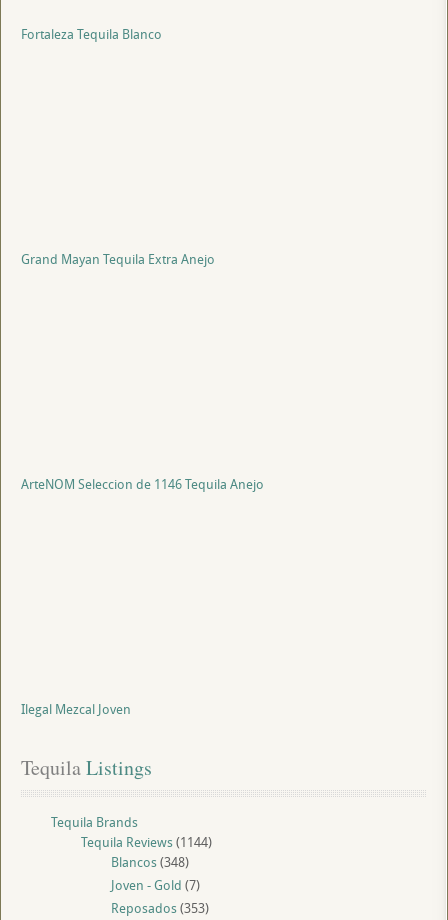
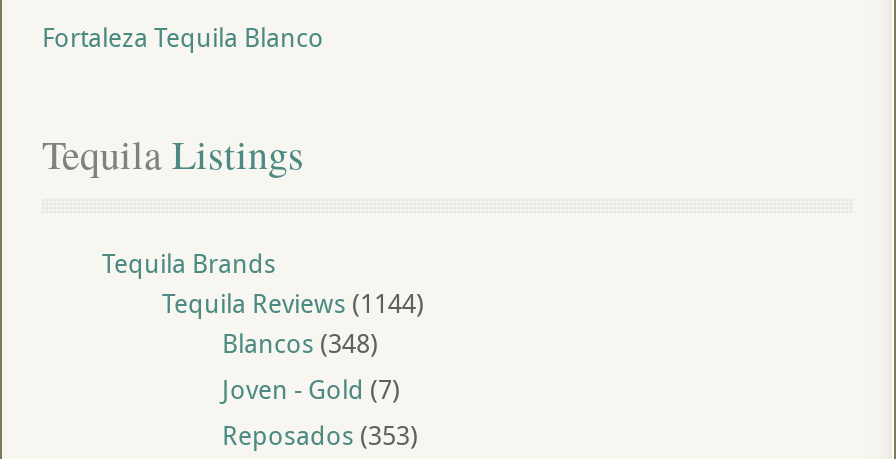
- Grand Mayan Tequila Extra Anejo

- ArteNOM Seleccion de 1146 Tequila Anejo

- Ilegal Mezcal Joven
